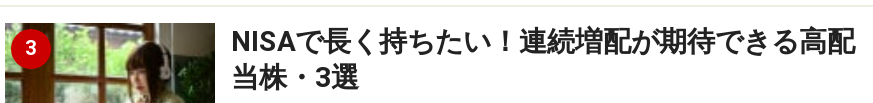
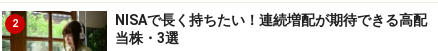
- 3
+ 2
